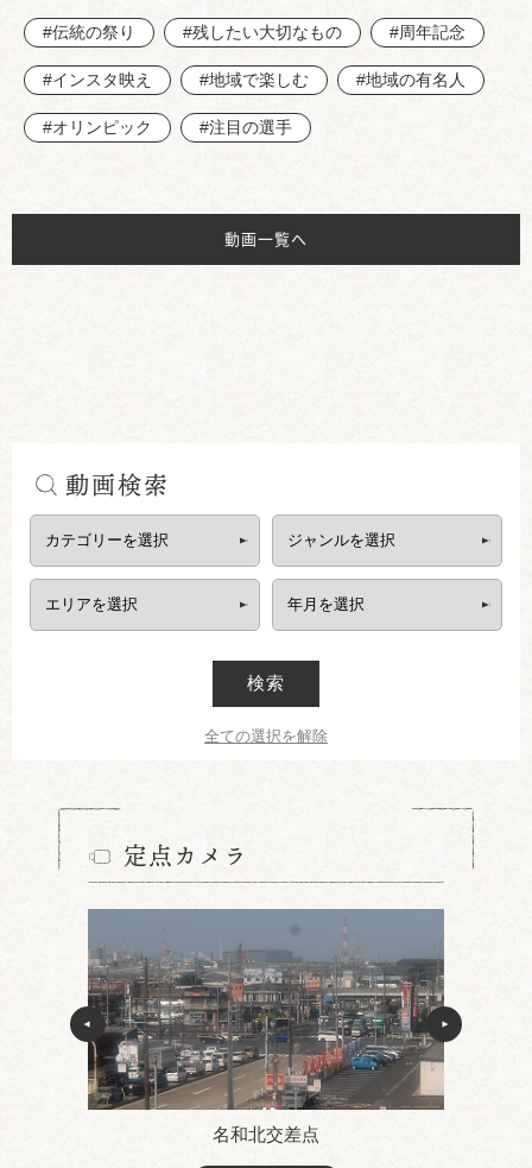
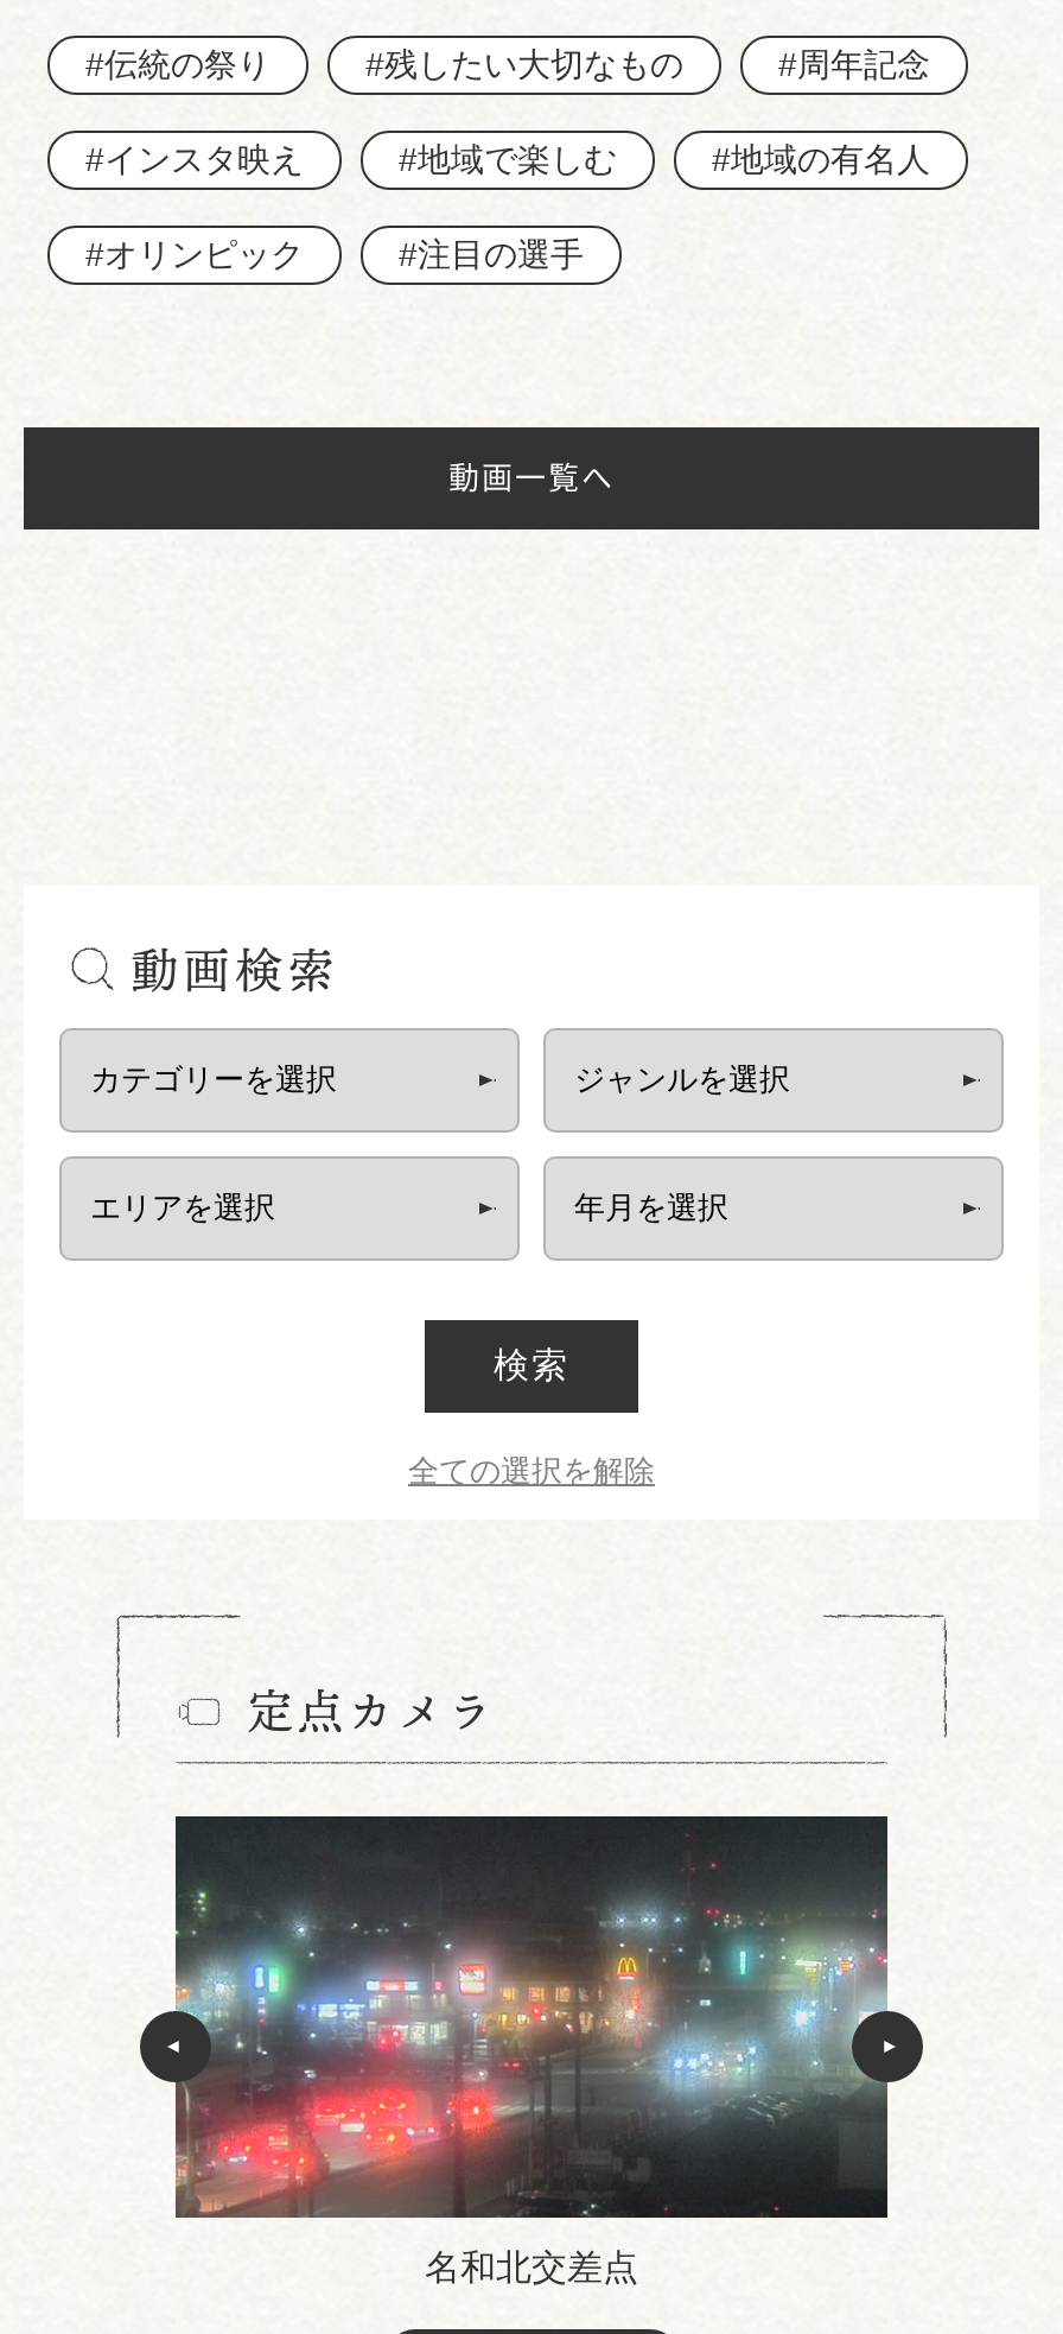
- [image]
+ [image]
